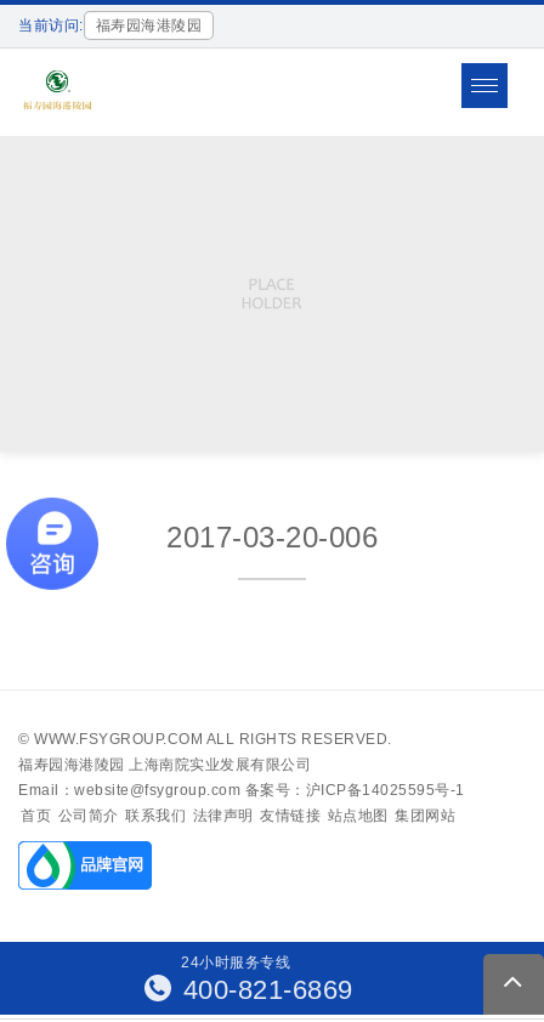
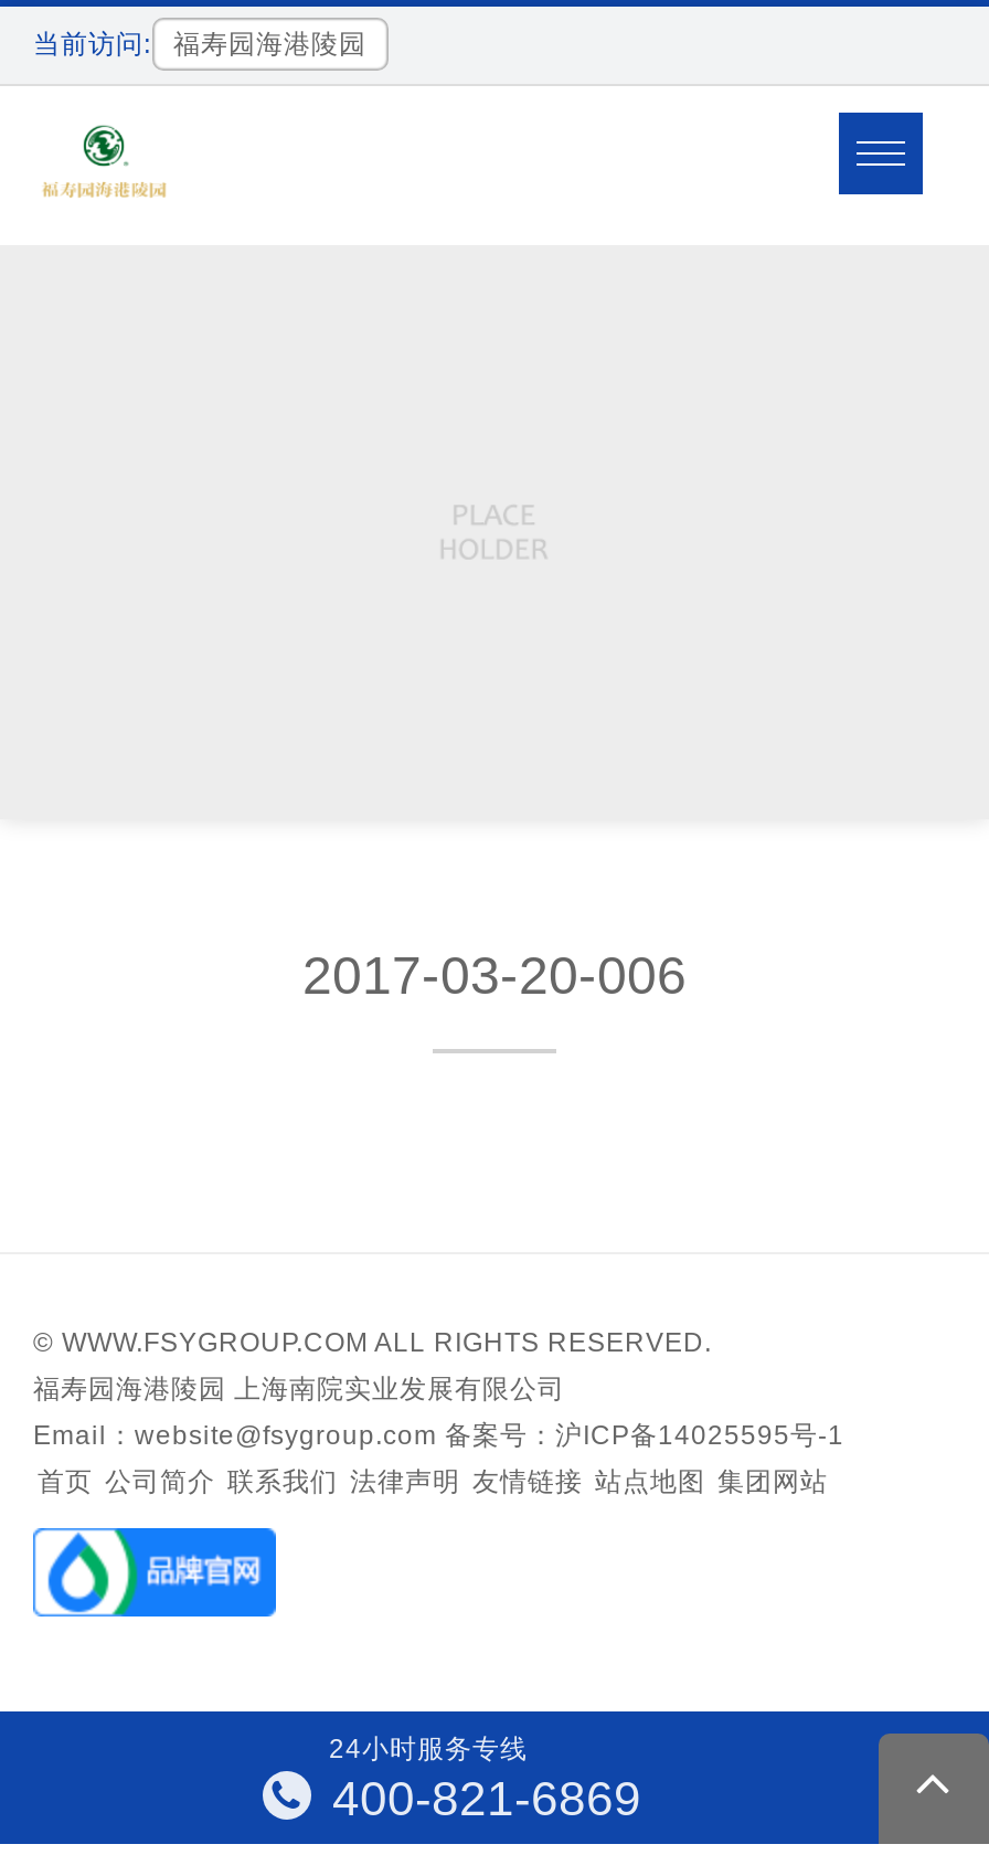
- [image]
